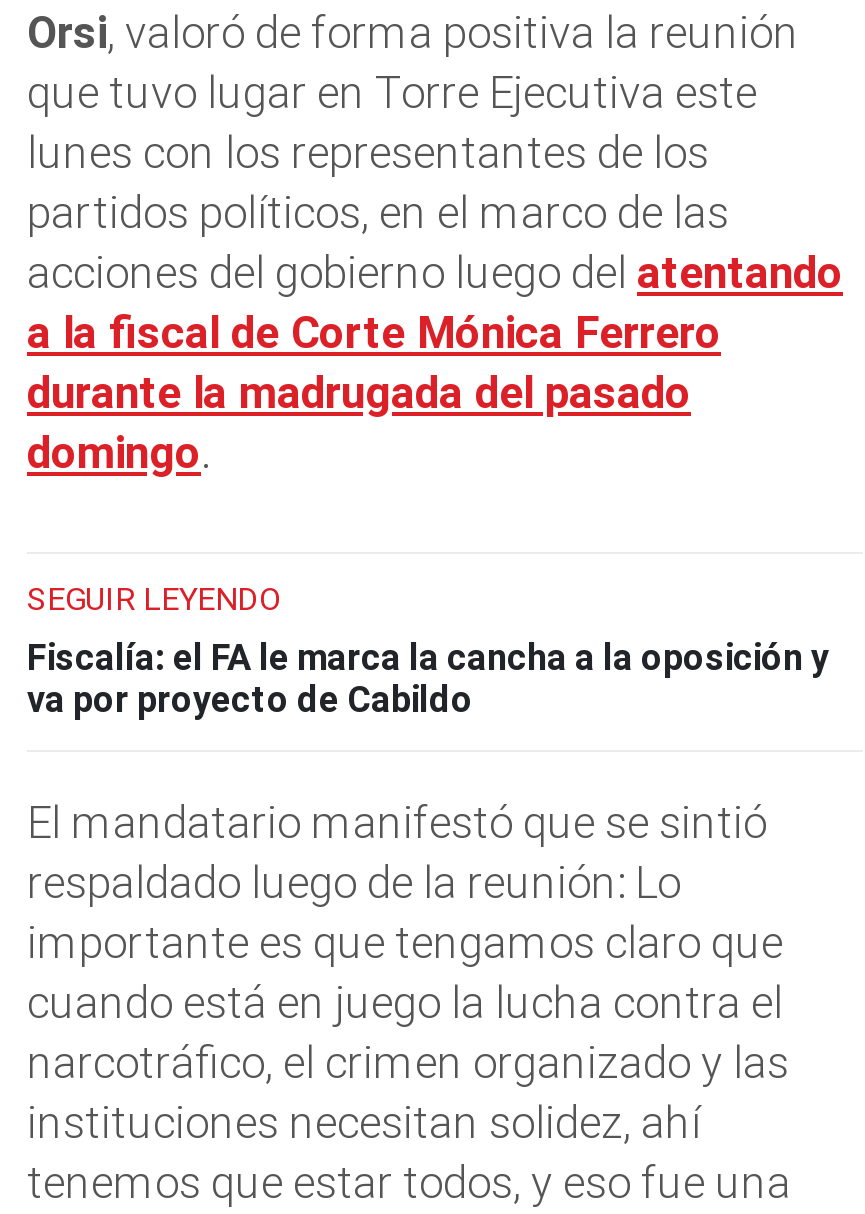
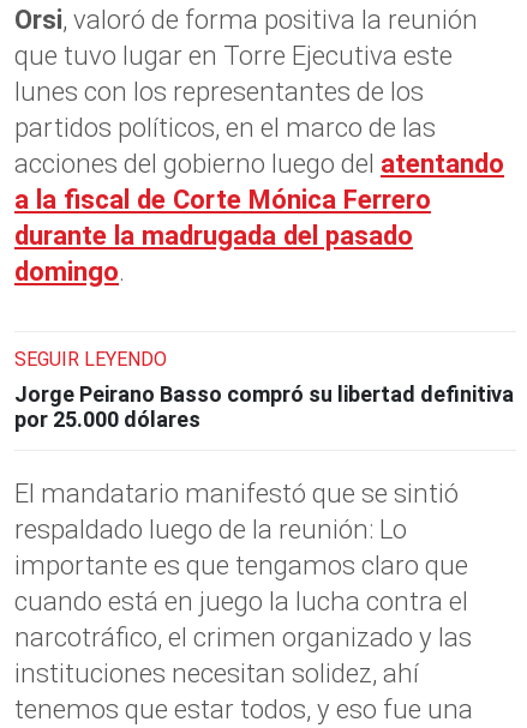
- Fiscalía: el FA le marca la cancha a la oposición y
- va por proyecto de Cabildo
+ Jorge Peirano Basso compró su libertad definitiva
+ por 25.000 dólares
